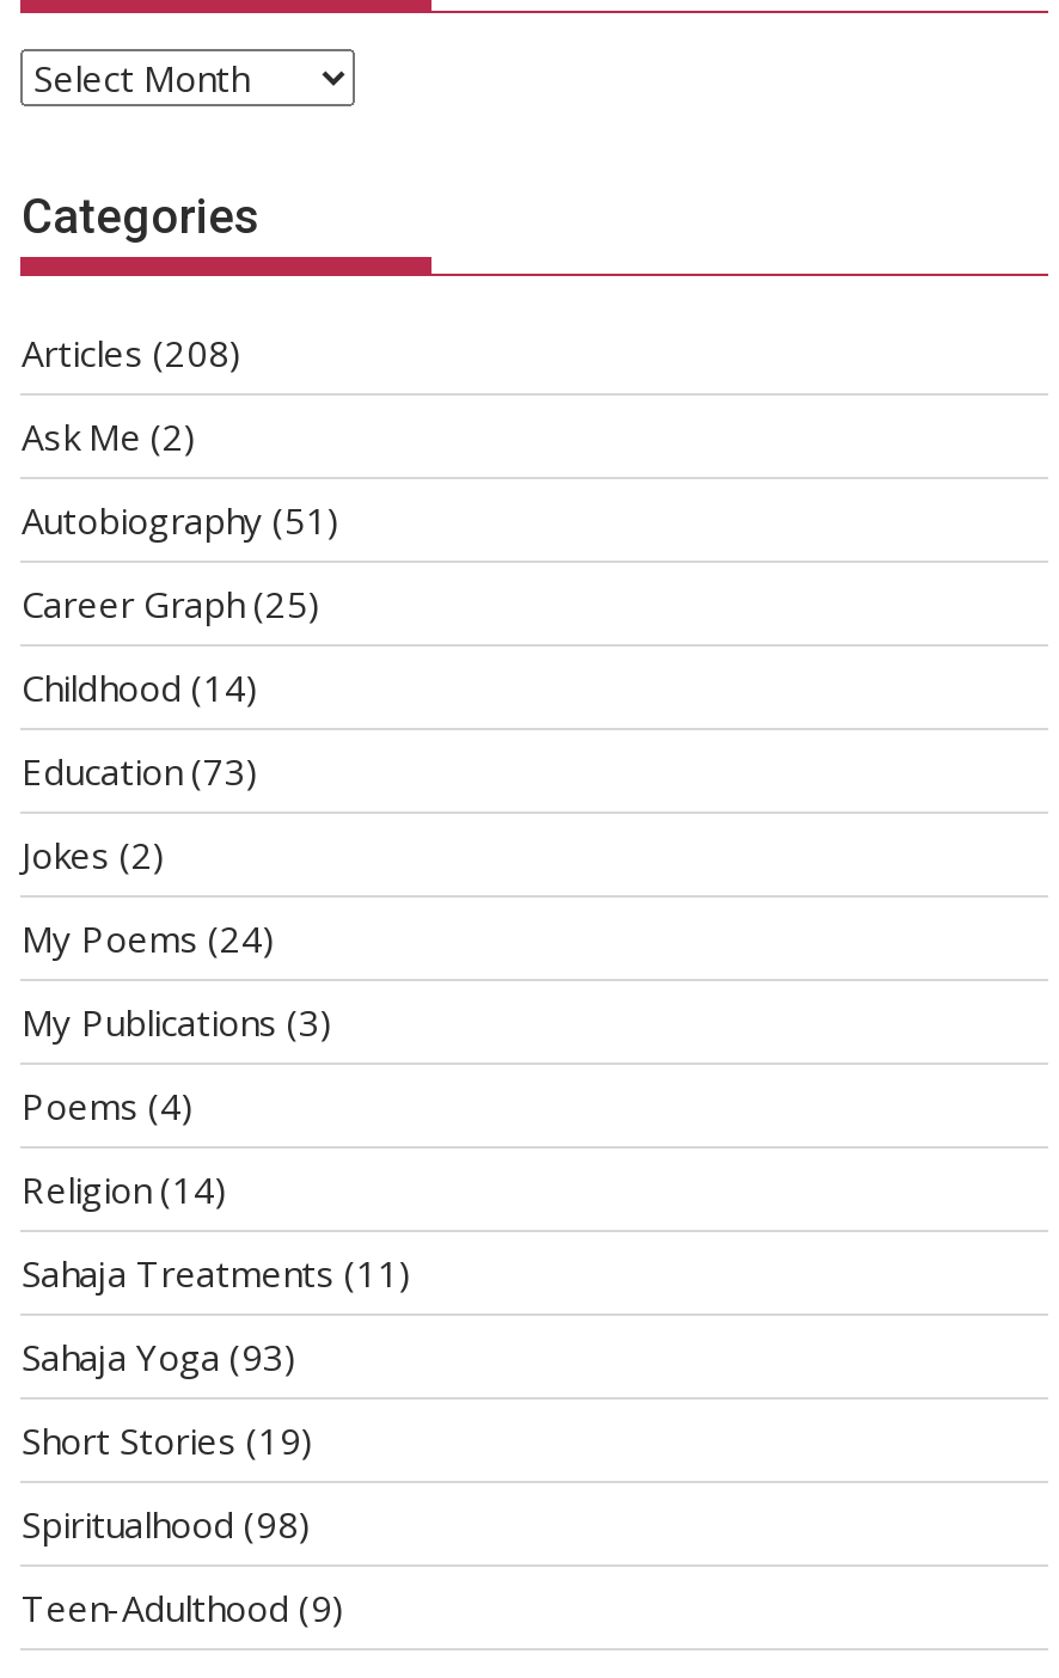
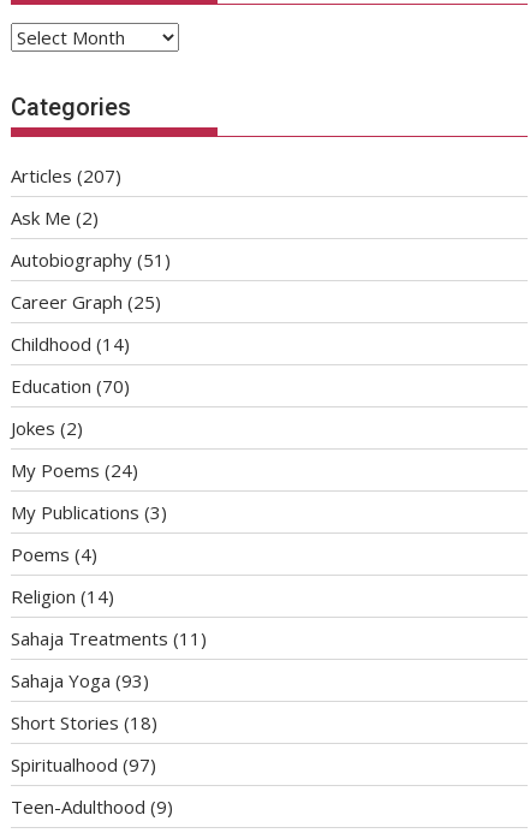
- Articles (208)
+ Articles (207)

- Education (73)
+ Education (70)

- Short Stories (19)
+ Short Stories (18)

- Spiritualhood (98)
+ Spiritualhood (97)
